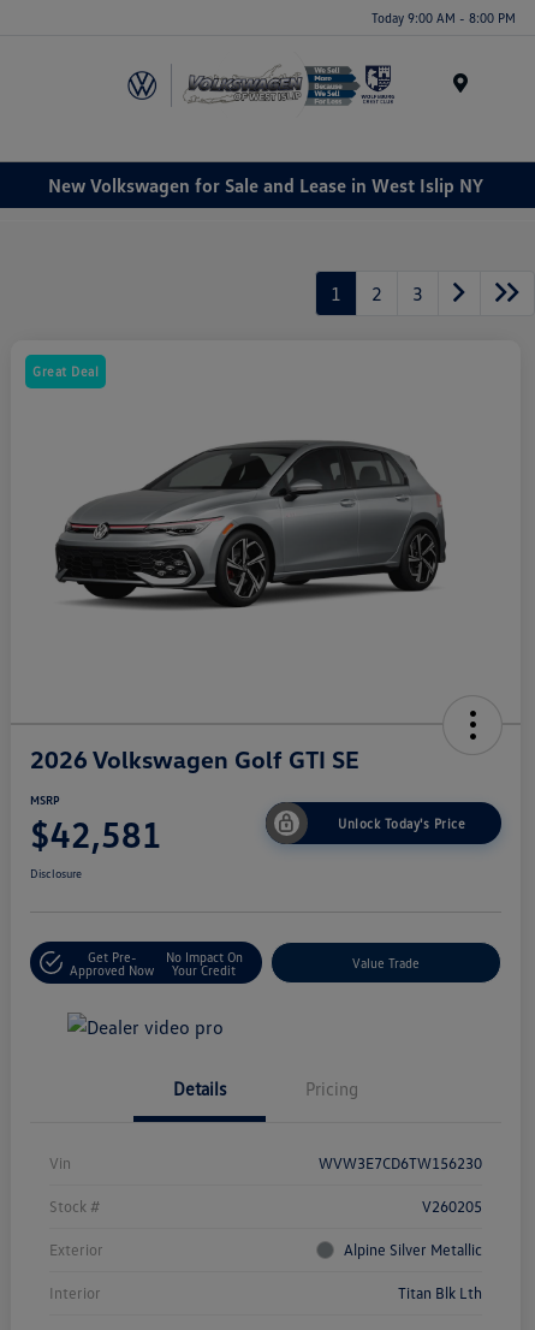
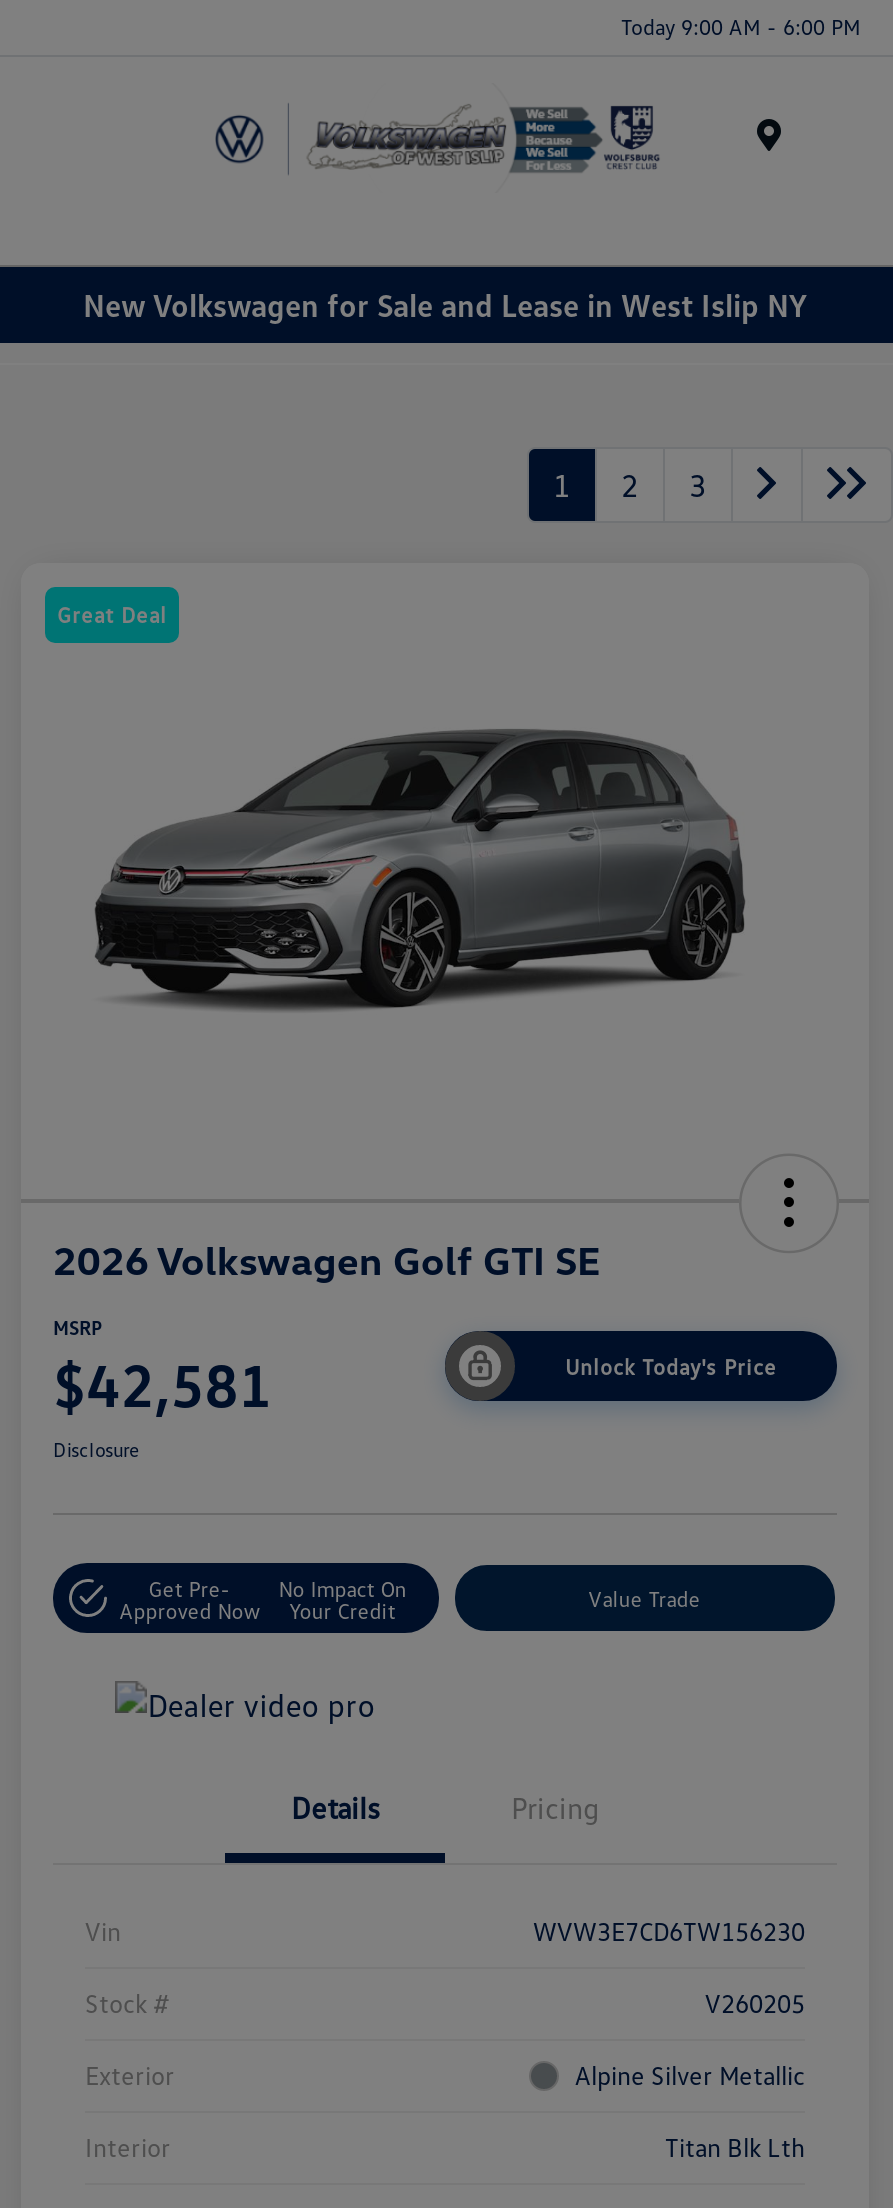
- Today 9:00 AM - 8:00 PM
+ Today 9:00 AM - 6:00 PM
